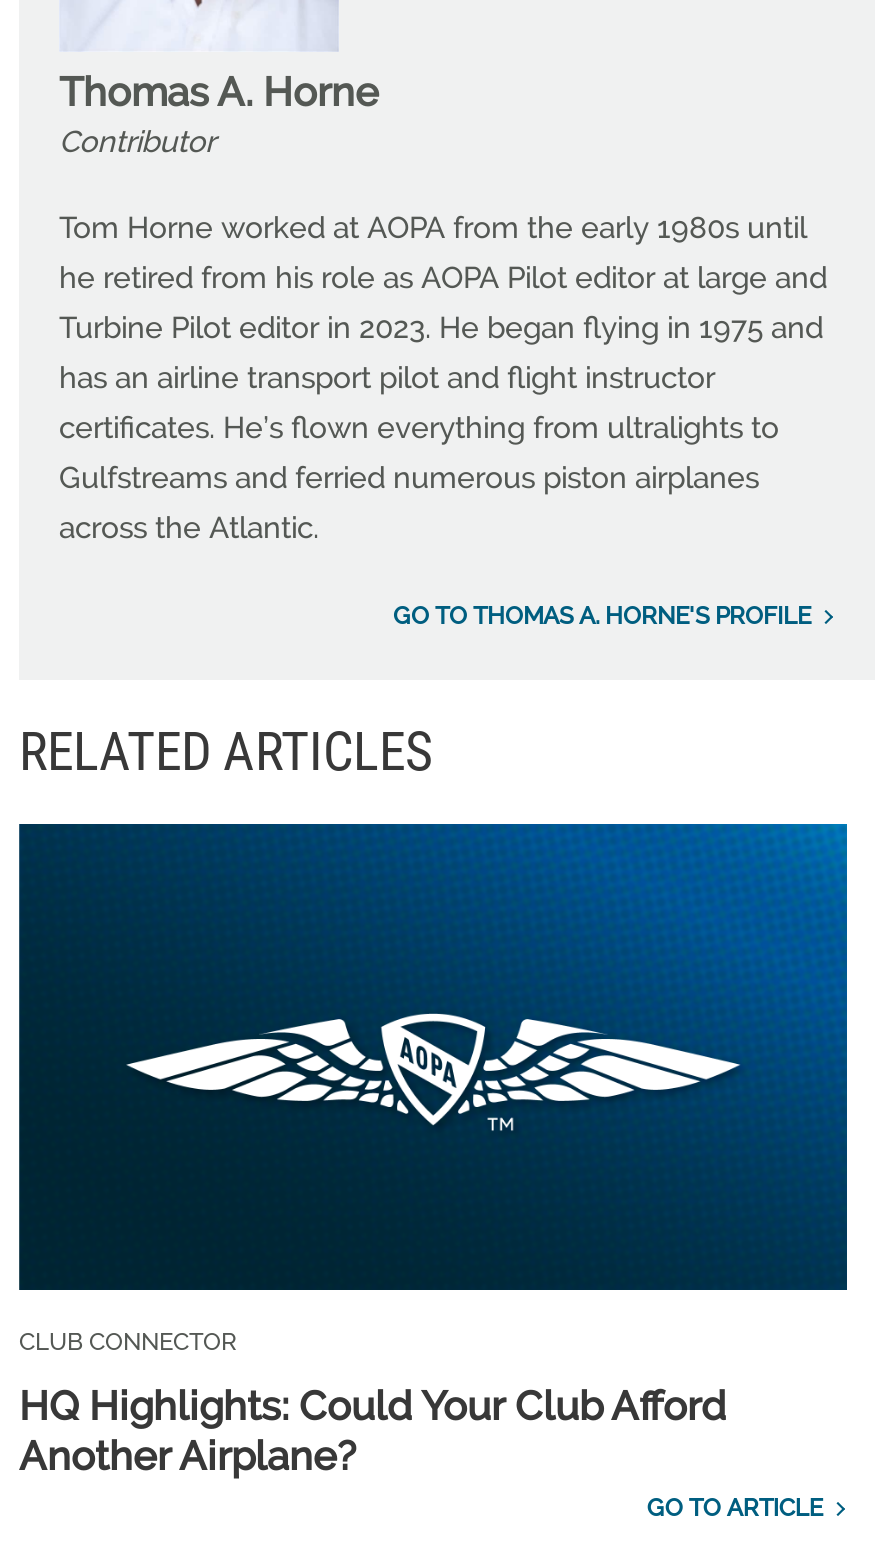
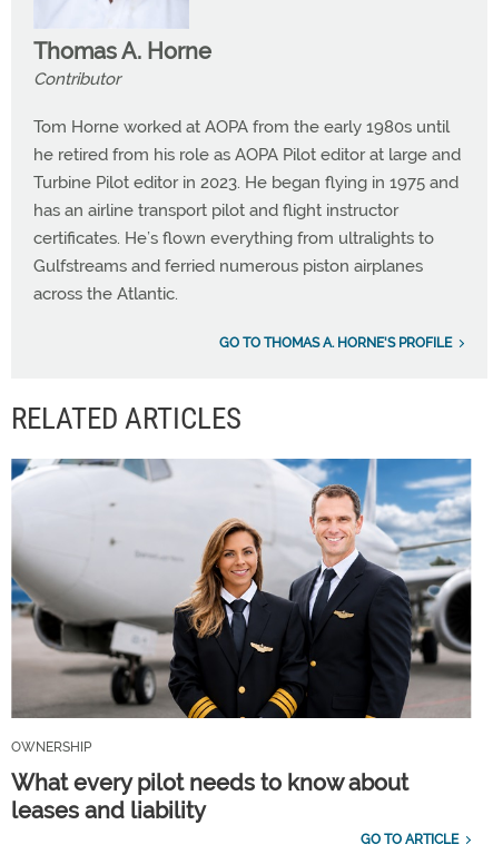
- [image]
- CLUB CONNECTOR
+ [image]
+ OWNERSHIP

- HQ Highlights: Could Your Club Afford
- Another Airplane?
+ What every pilot needs to know about
+ leases and liability
